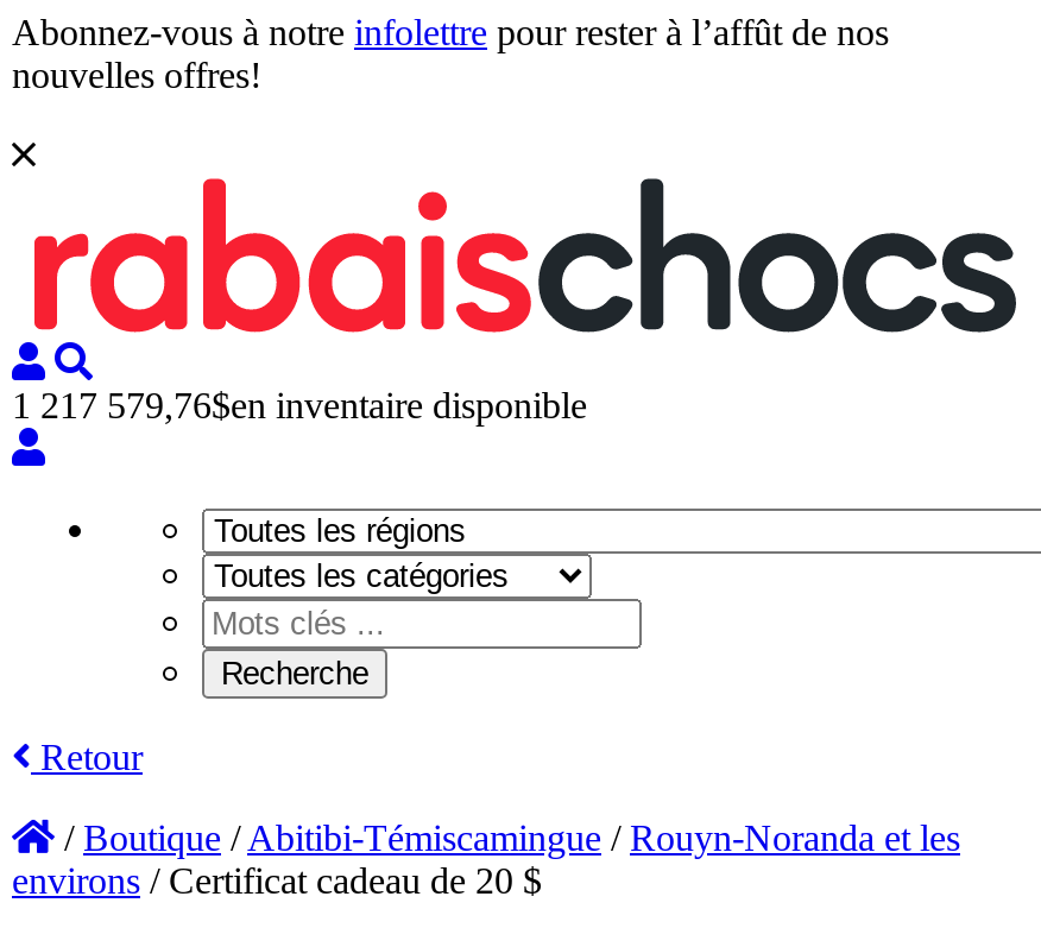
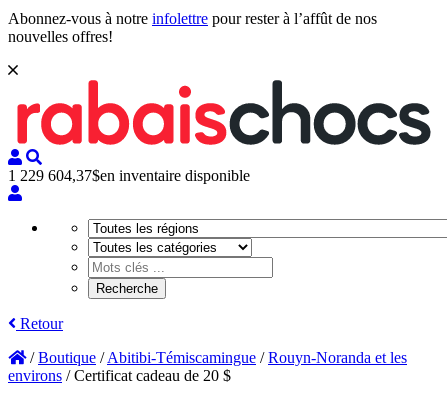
- 1 217 579,76$en inventaire disponible
+ 1 229 604,37$en inventaire disponible
